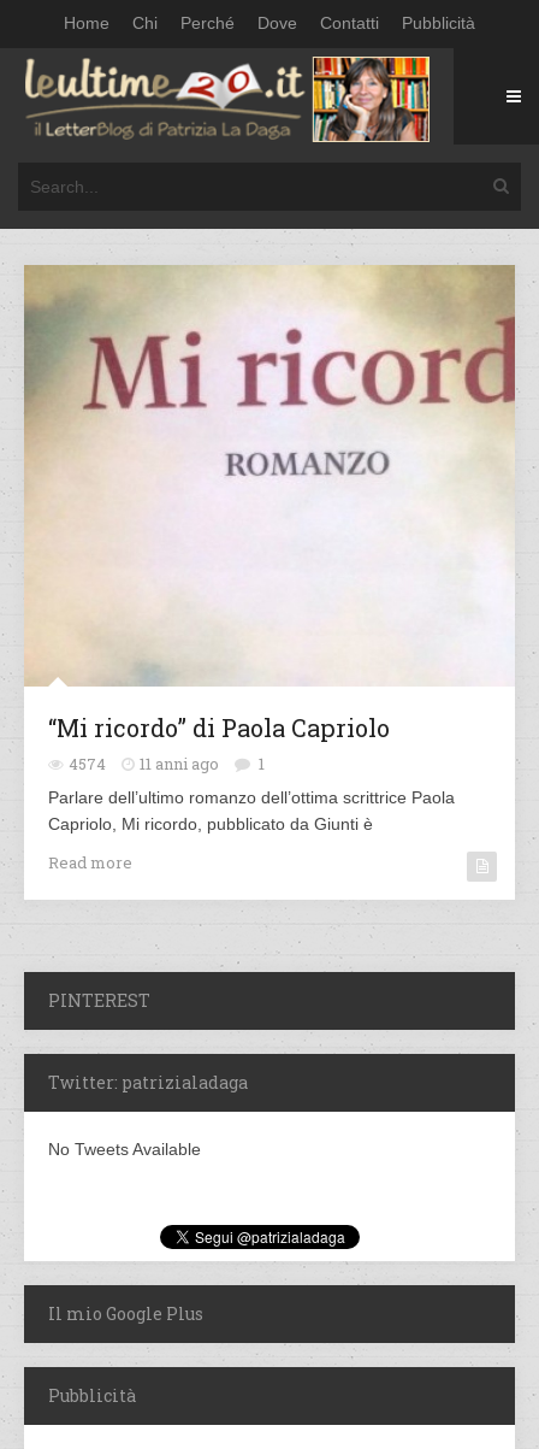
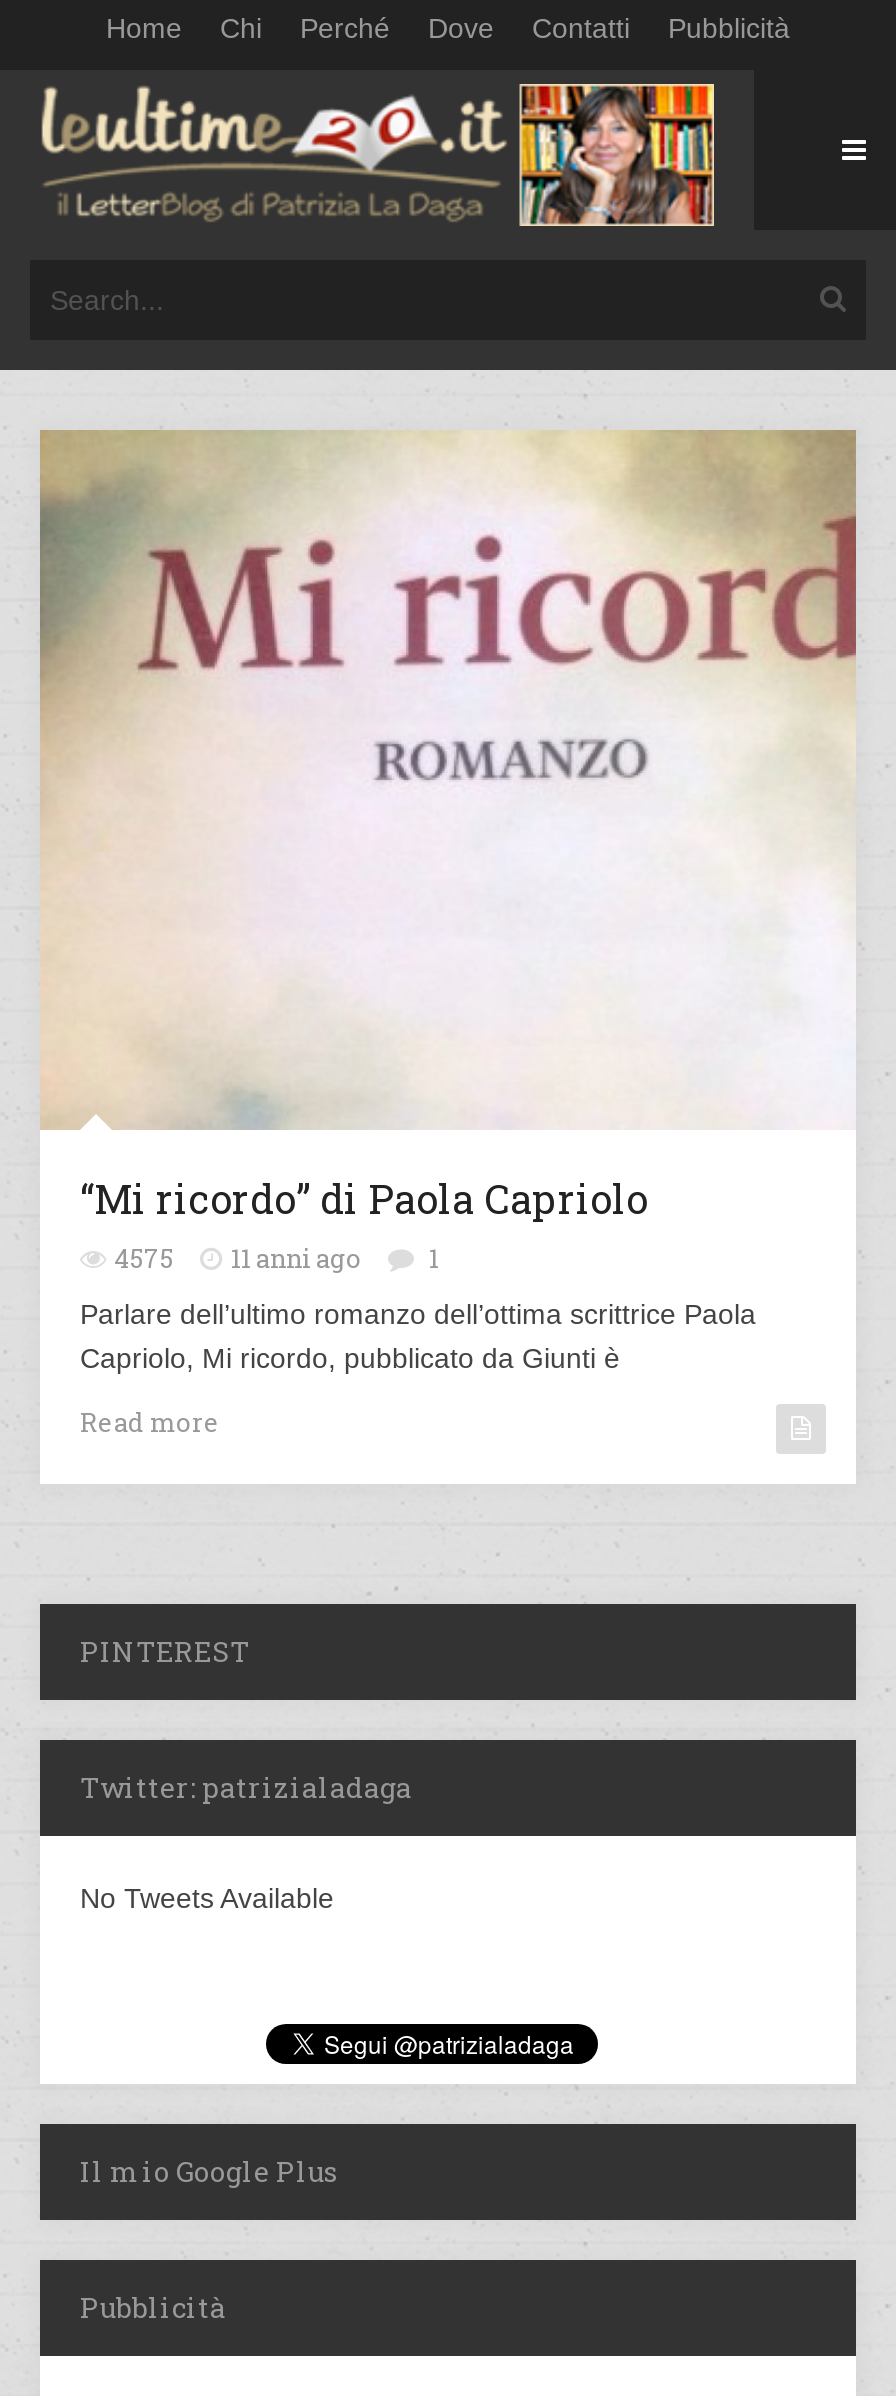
- 4574
+ 4575
